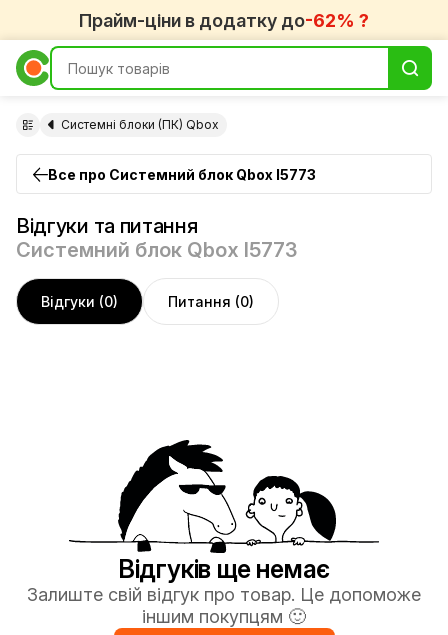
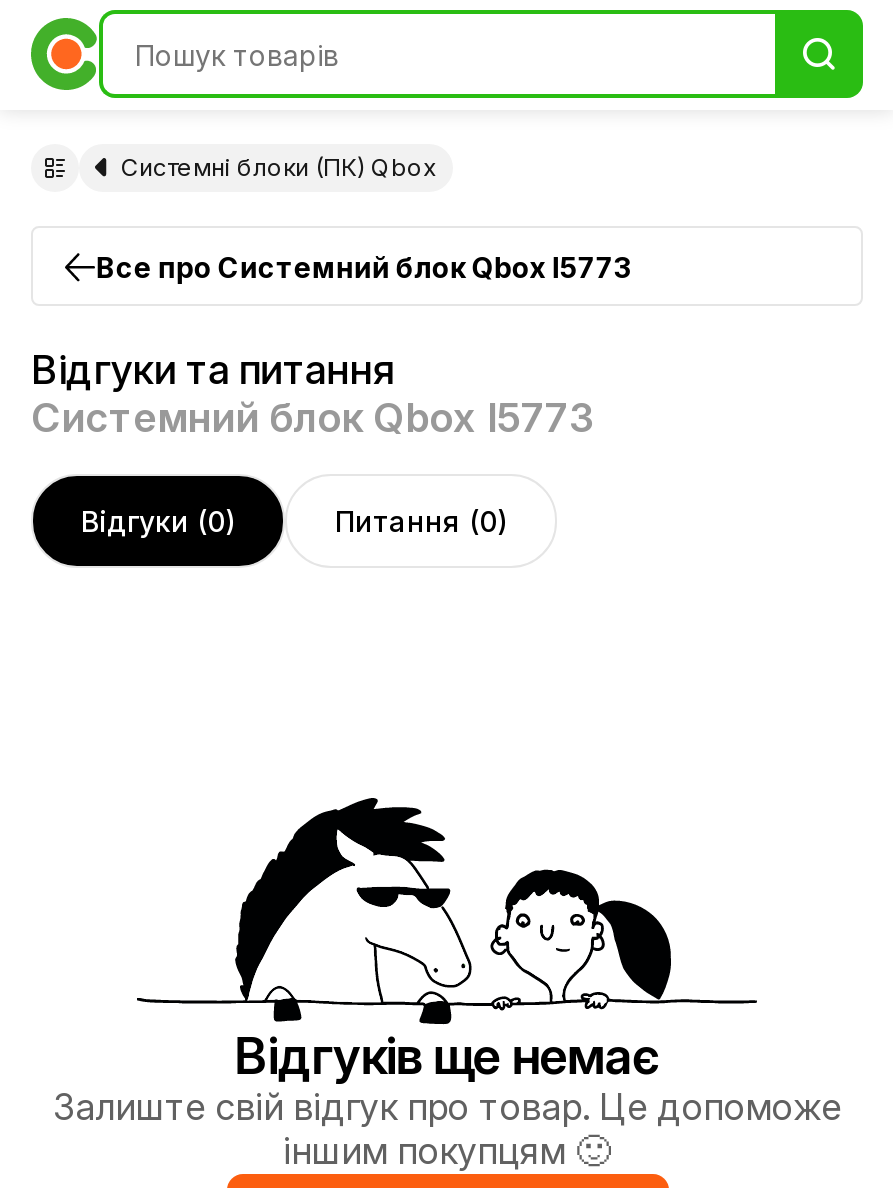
- Прайм-ціни в додатку до-62% ?
